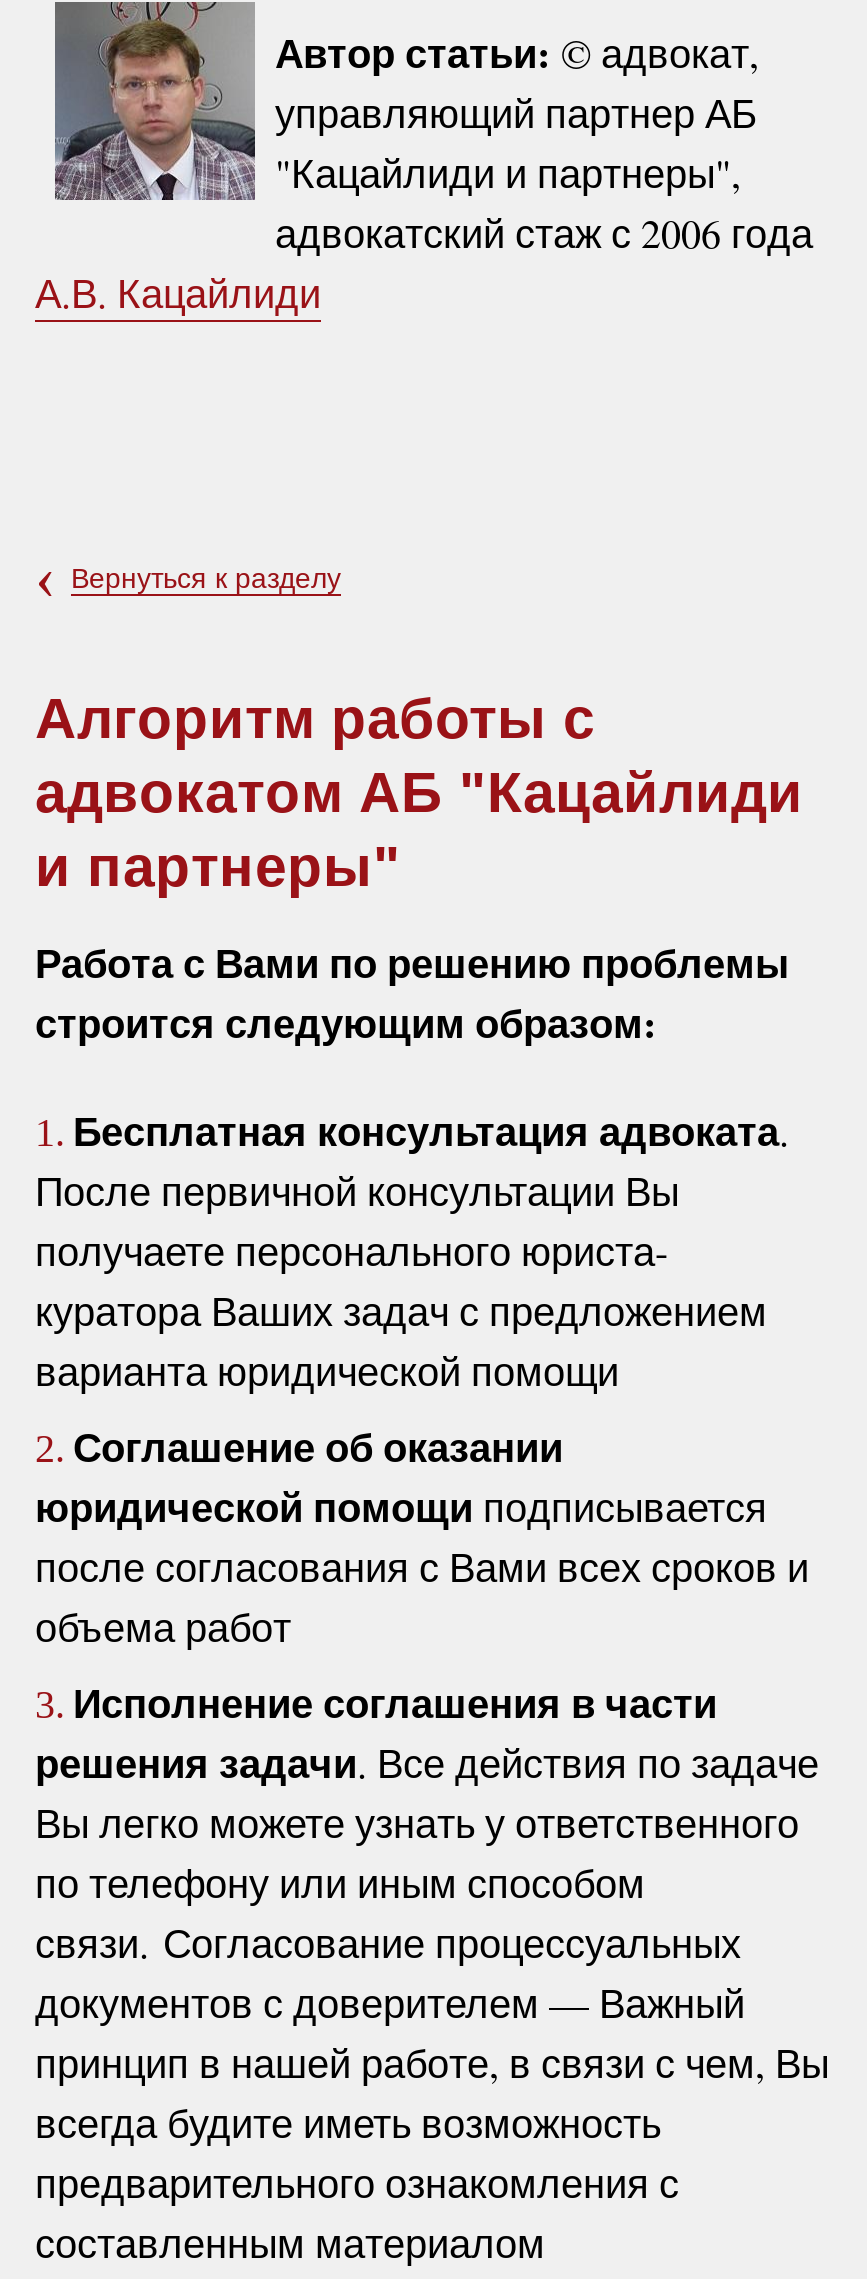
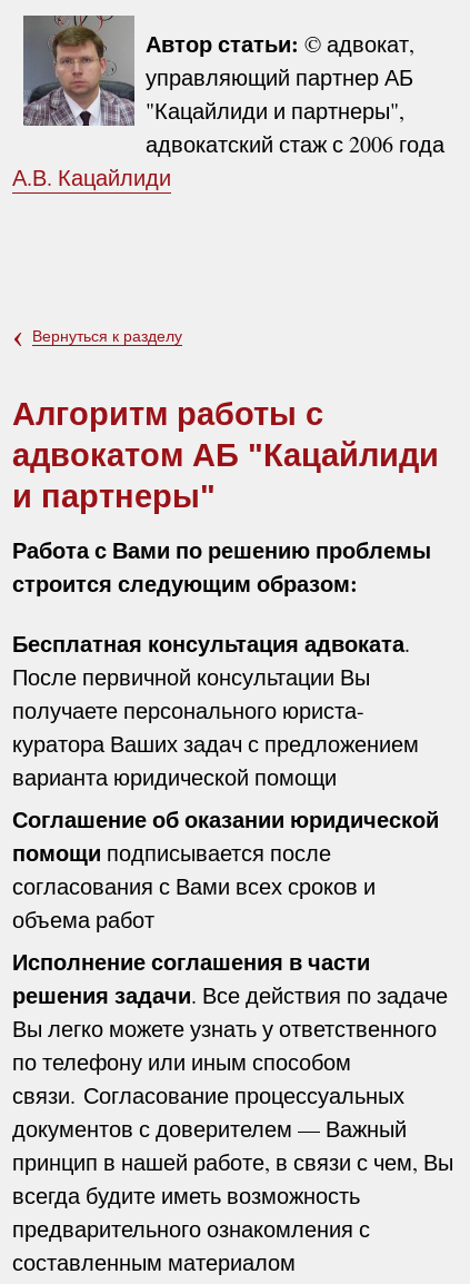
- 1. Бесплатная консультация адвоката.
+ Бесплатная консультация адвоката.

- 2. Соглашение об оказании
- юридической помощи подписывается
- после согласования с Вами всех сроков и
+ Соглашение об оказании юридической
+ помощи подписывается после
+ согласования с Вами всех сроков и

- 3. Исполнение соглашения в части
+ Исполнение соглашения в части
